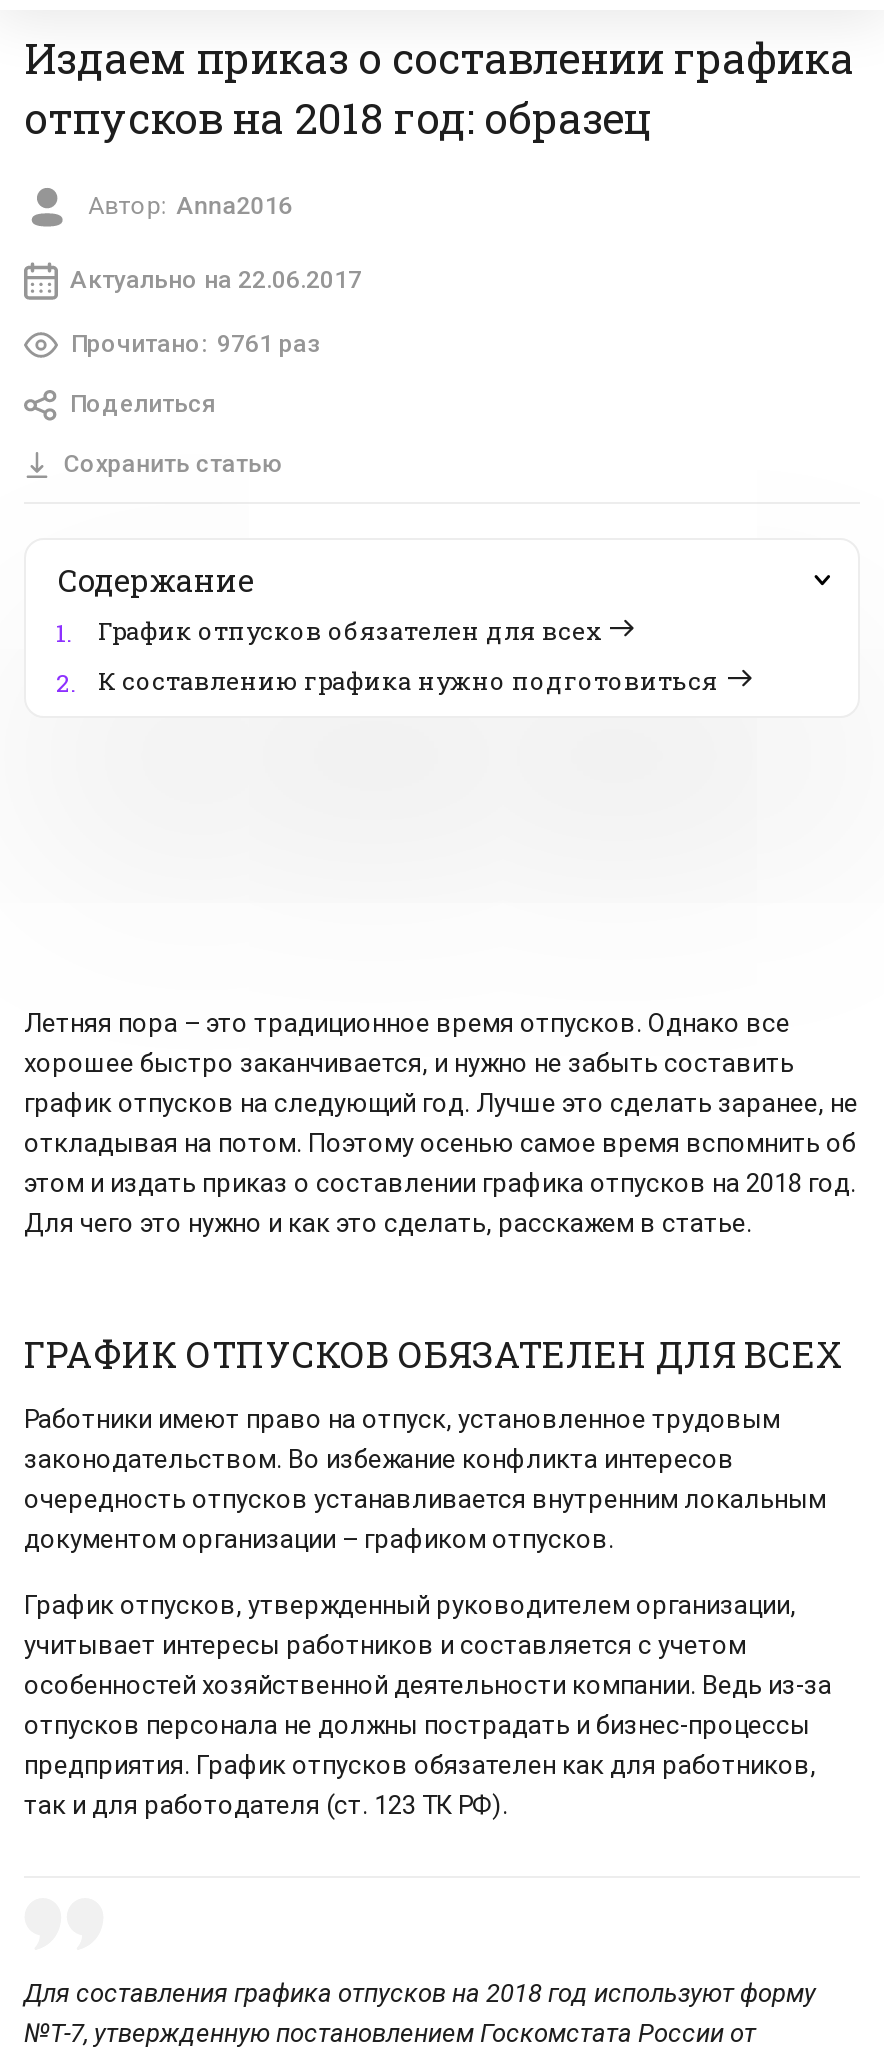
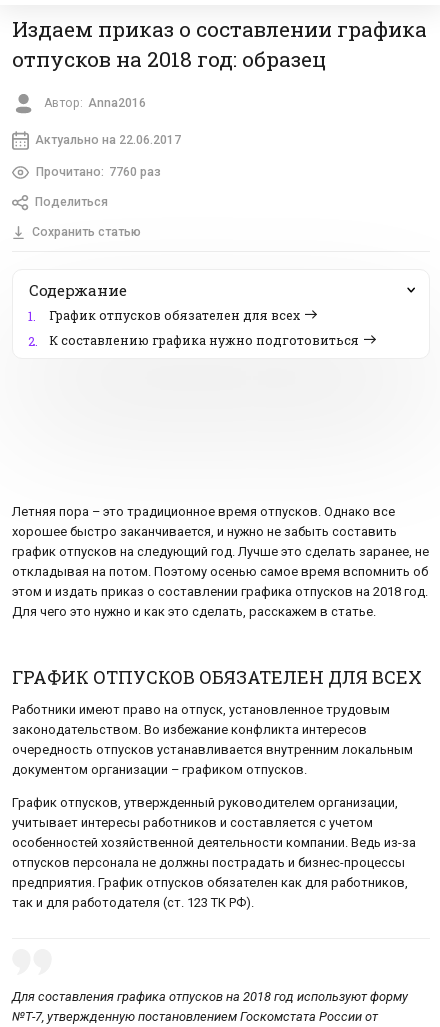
- Прочитано: 9761 раз
+ Прочитано: 7760 раз
